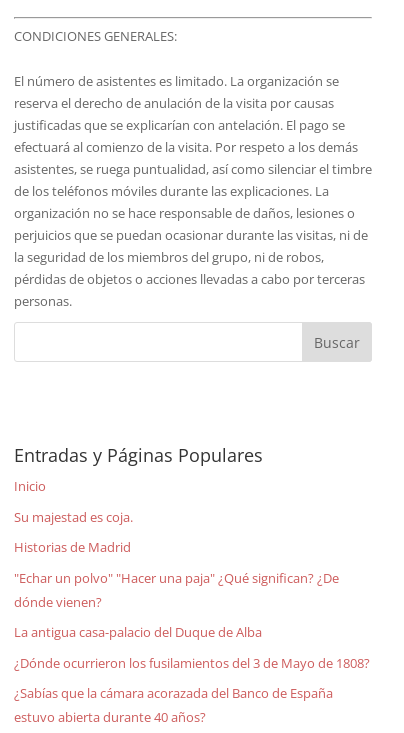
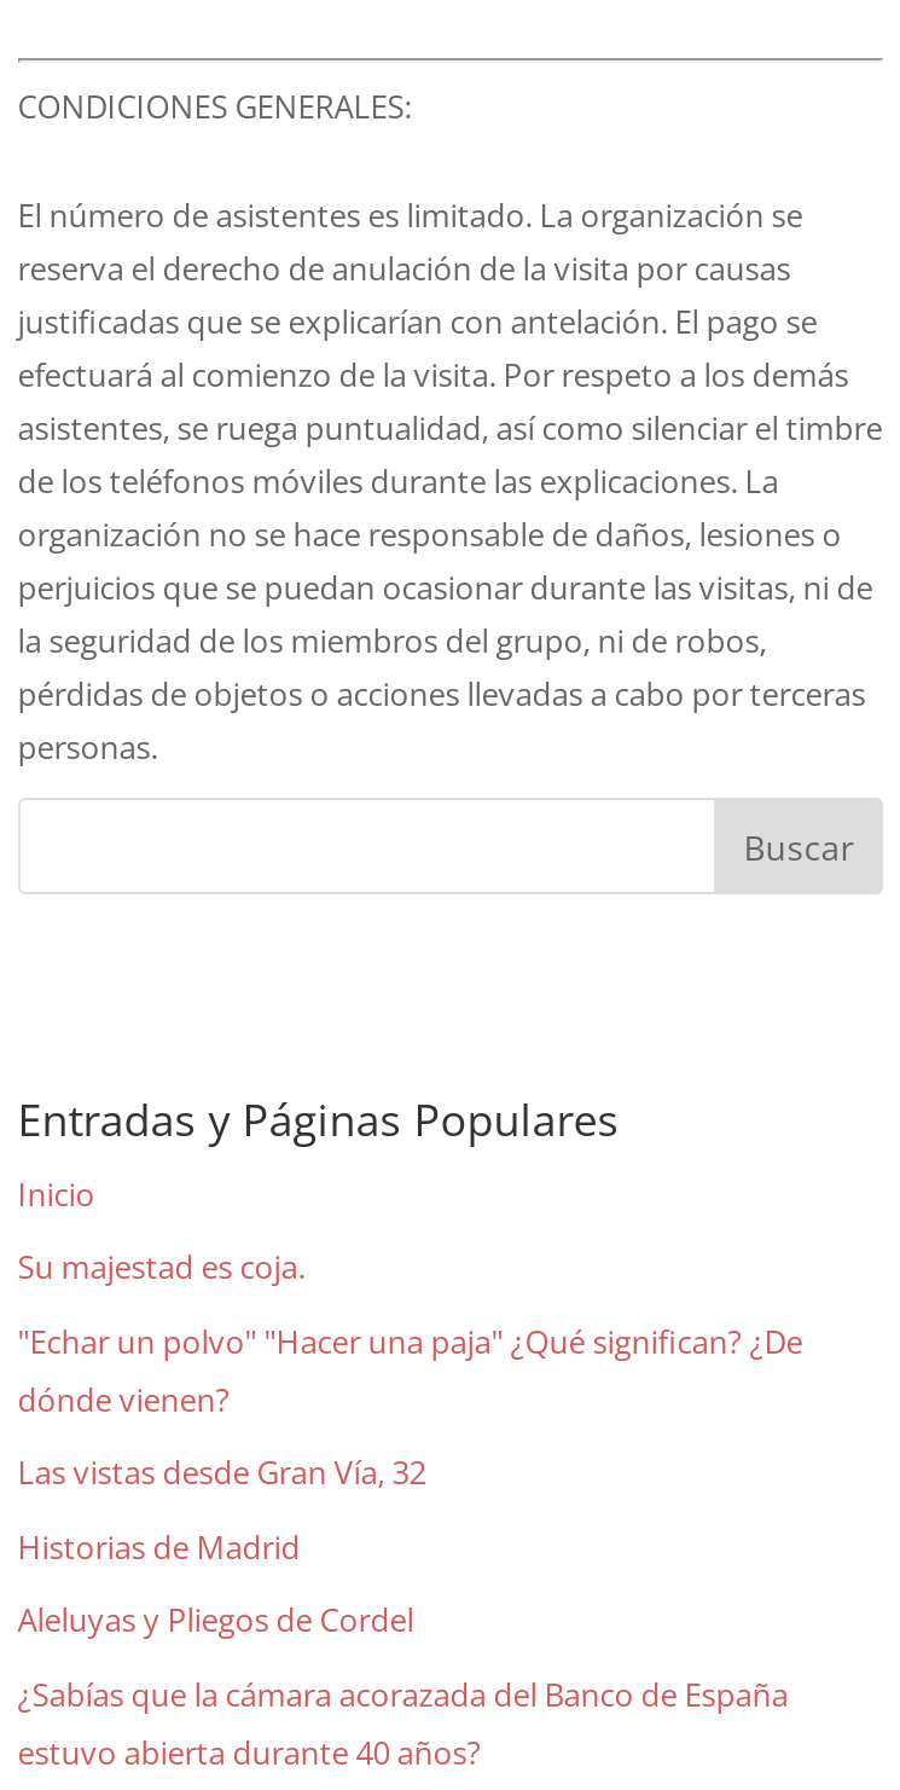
moved down: Historias de Madrid

moved up: "Echar un polvo" "Hacer una paja" ¿Qué significan? ¿De | dónde vienen?

- La antigua casa-palacio del Duque de Alba
- ¿Dónde ocurrieron los fusilamientos del 3 de Mayo de 1808?
+ Las vistas desde Gran Vía, 32
+ Aleluyas y Pliegos de Cordel
